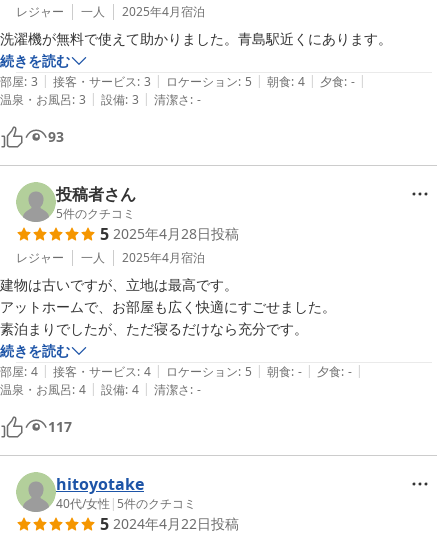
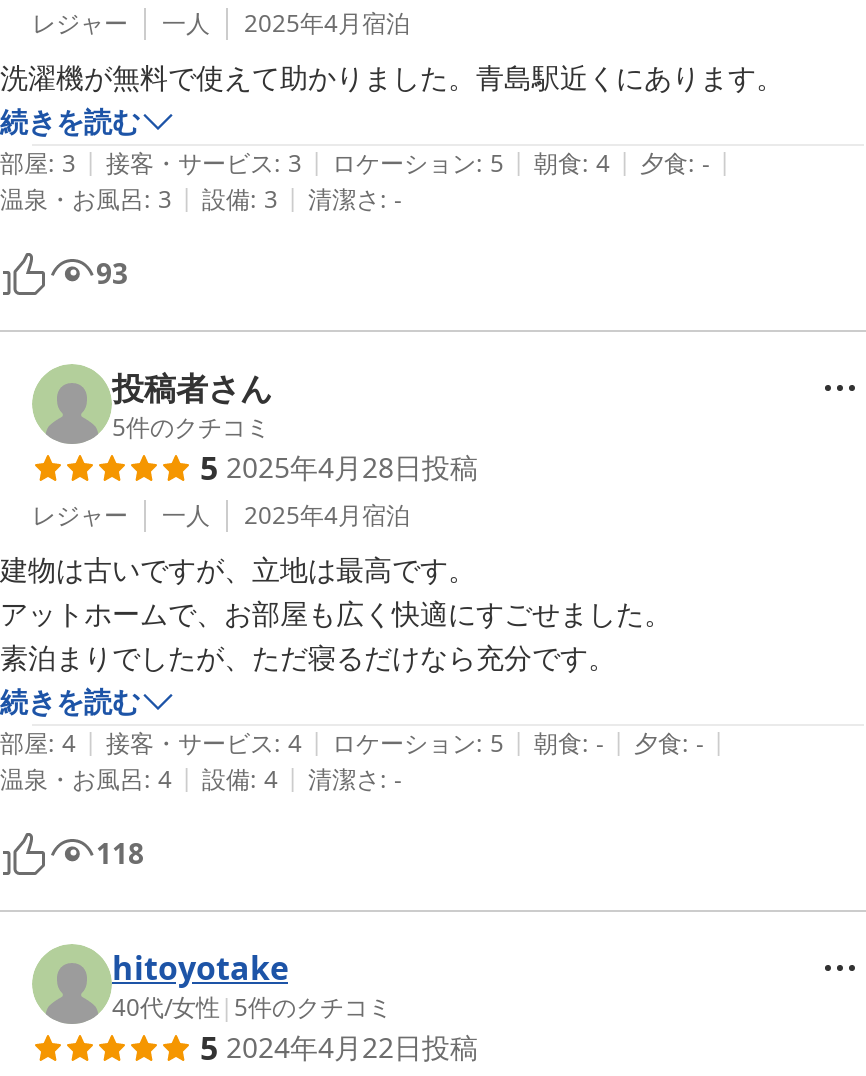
- 117
+ 118
